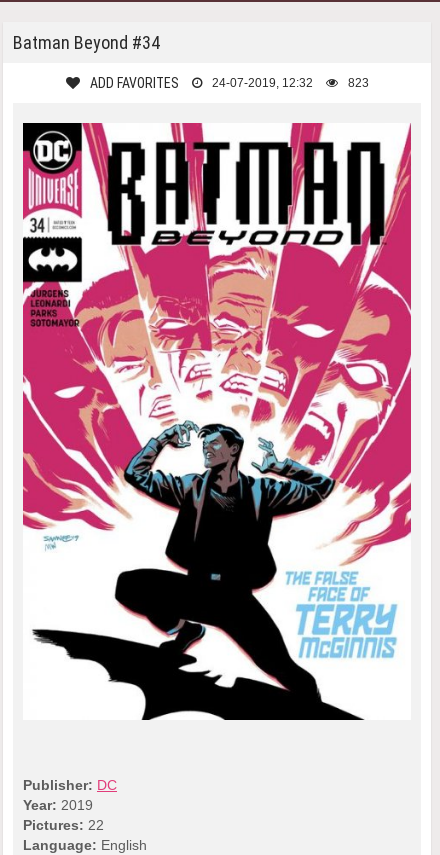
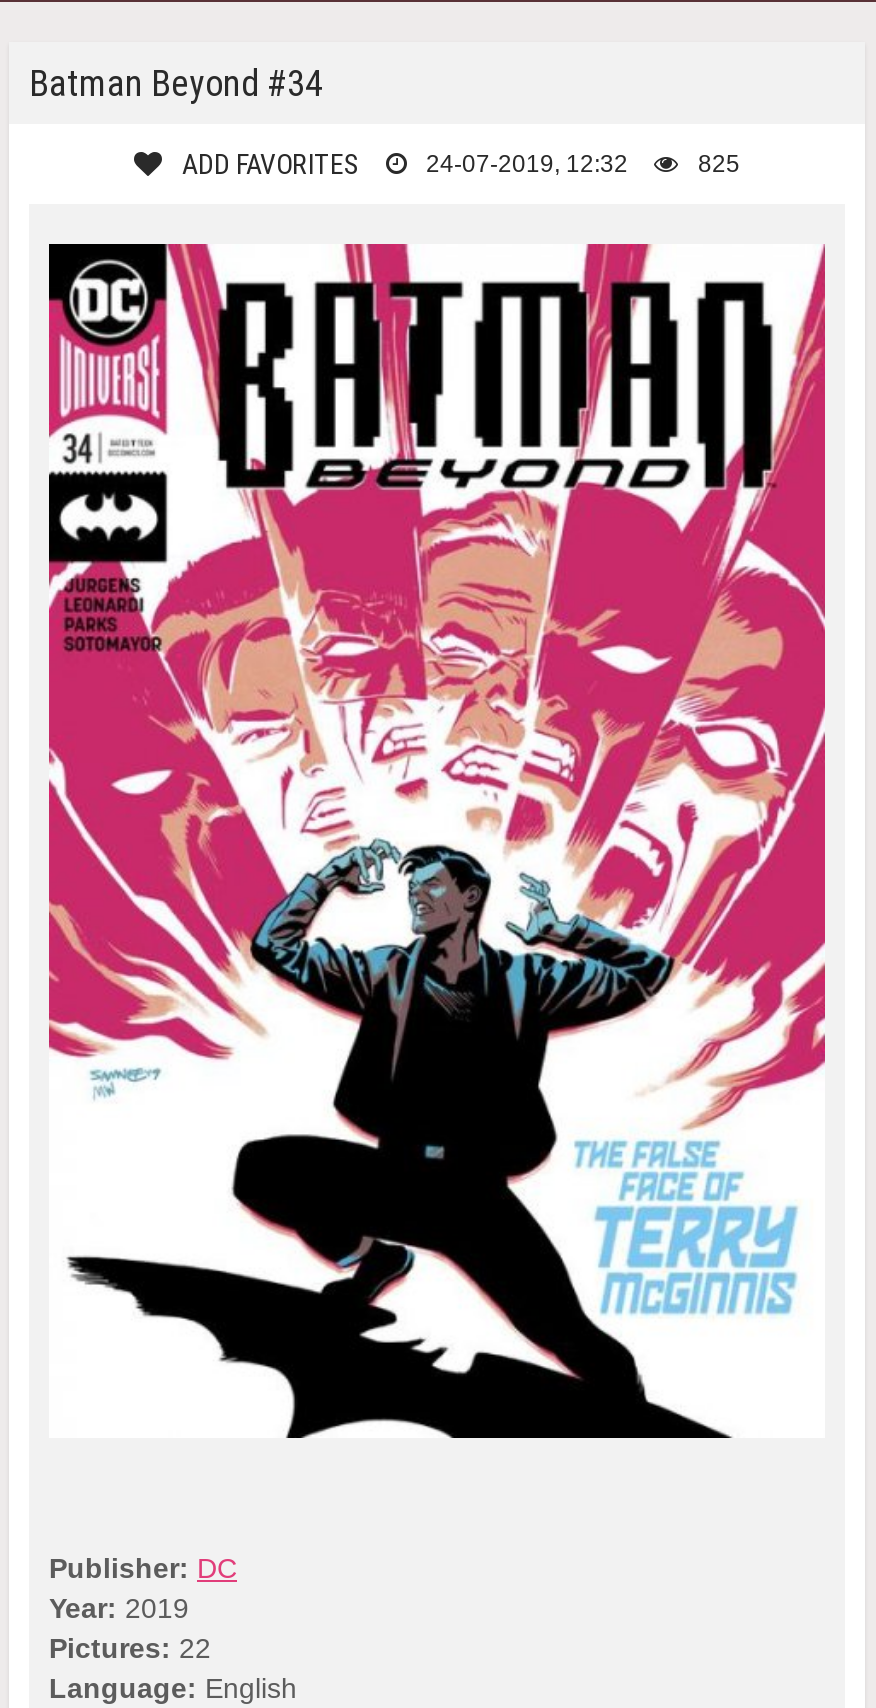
- 823
+ 825
